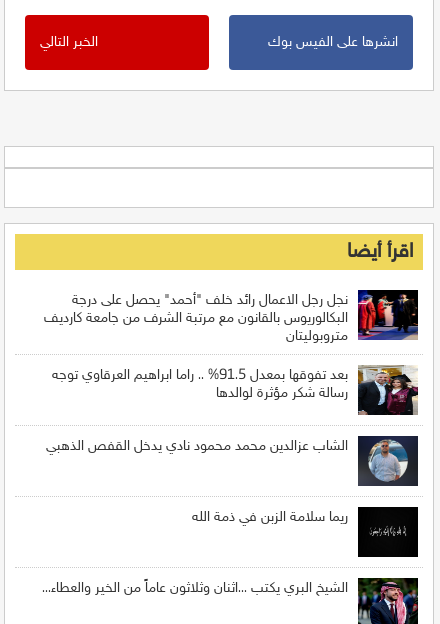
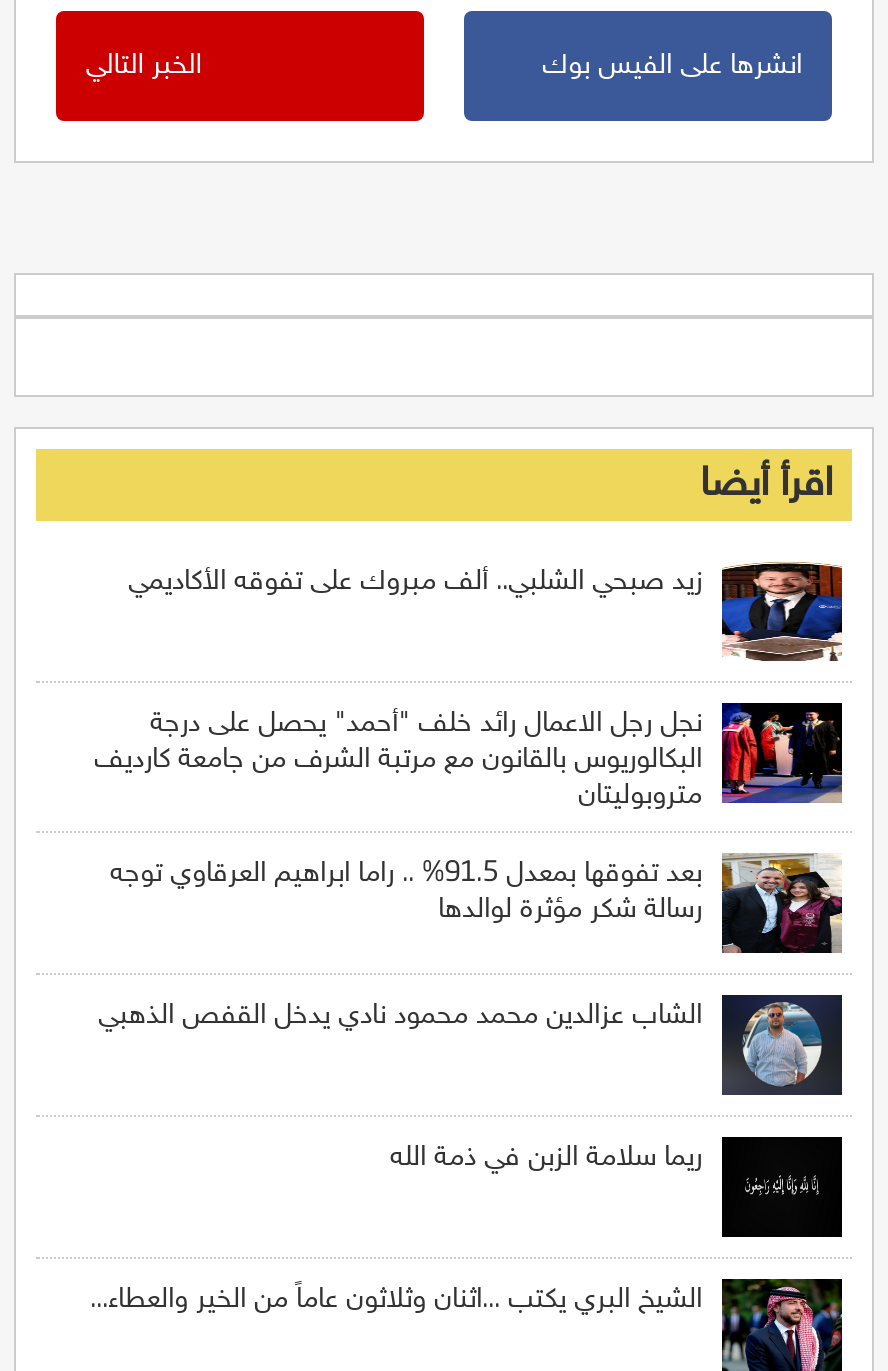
+ [image]
+ زيد صبحي الشلبي.. ألف مبروك على تفوقه الأكاديمي
